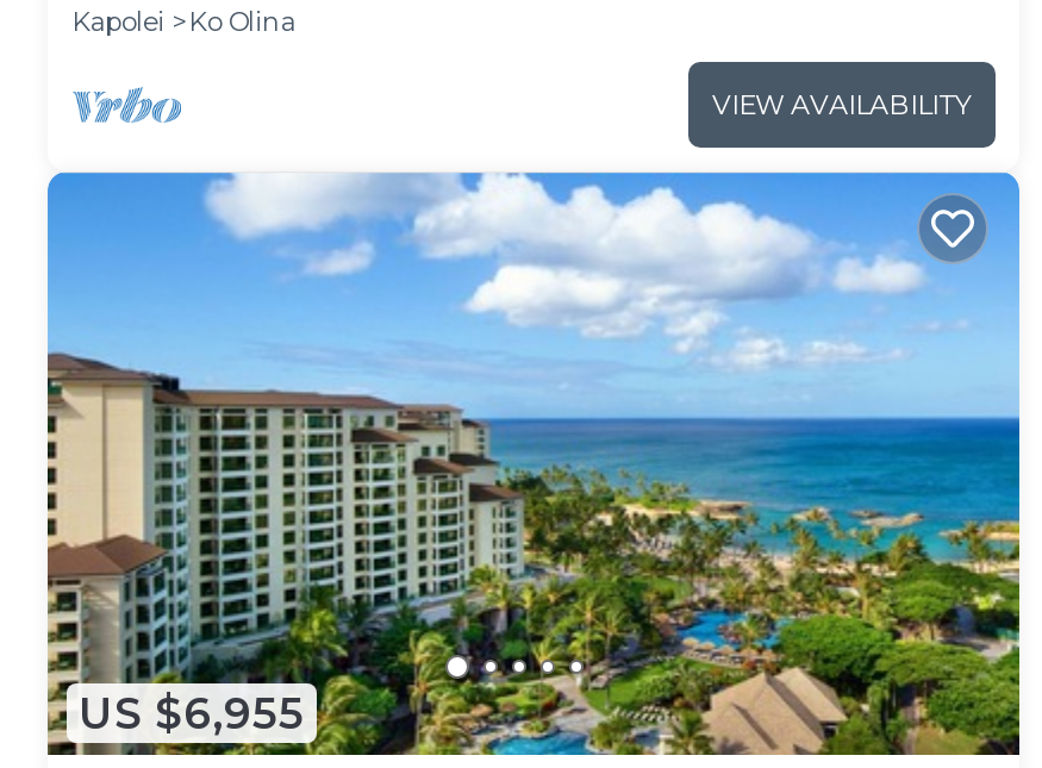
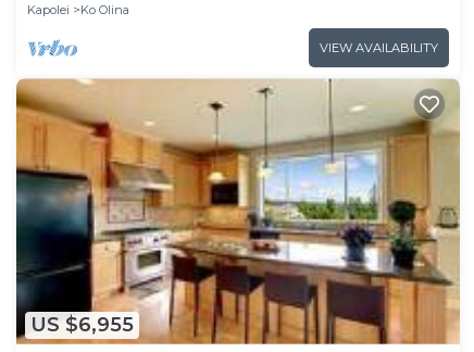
- [image]
+ [image]
